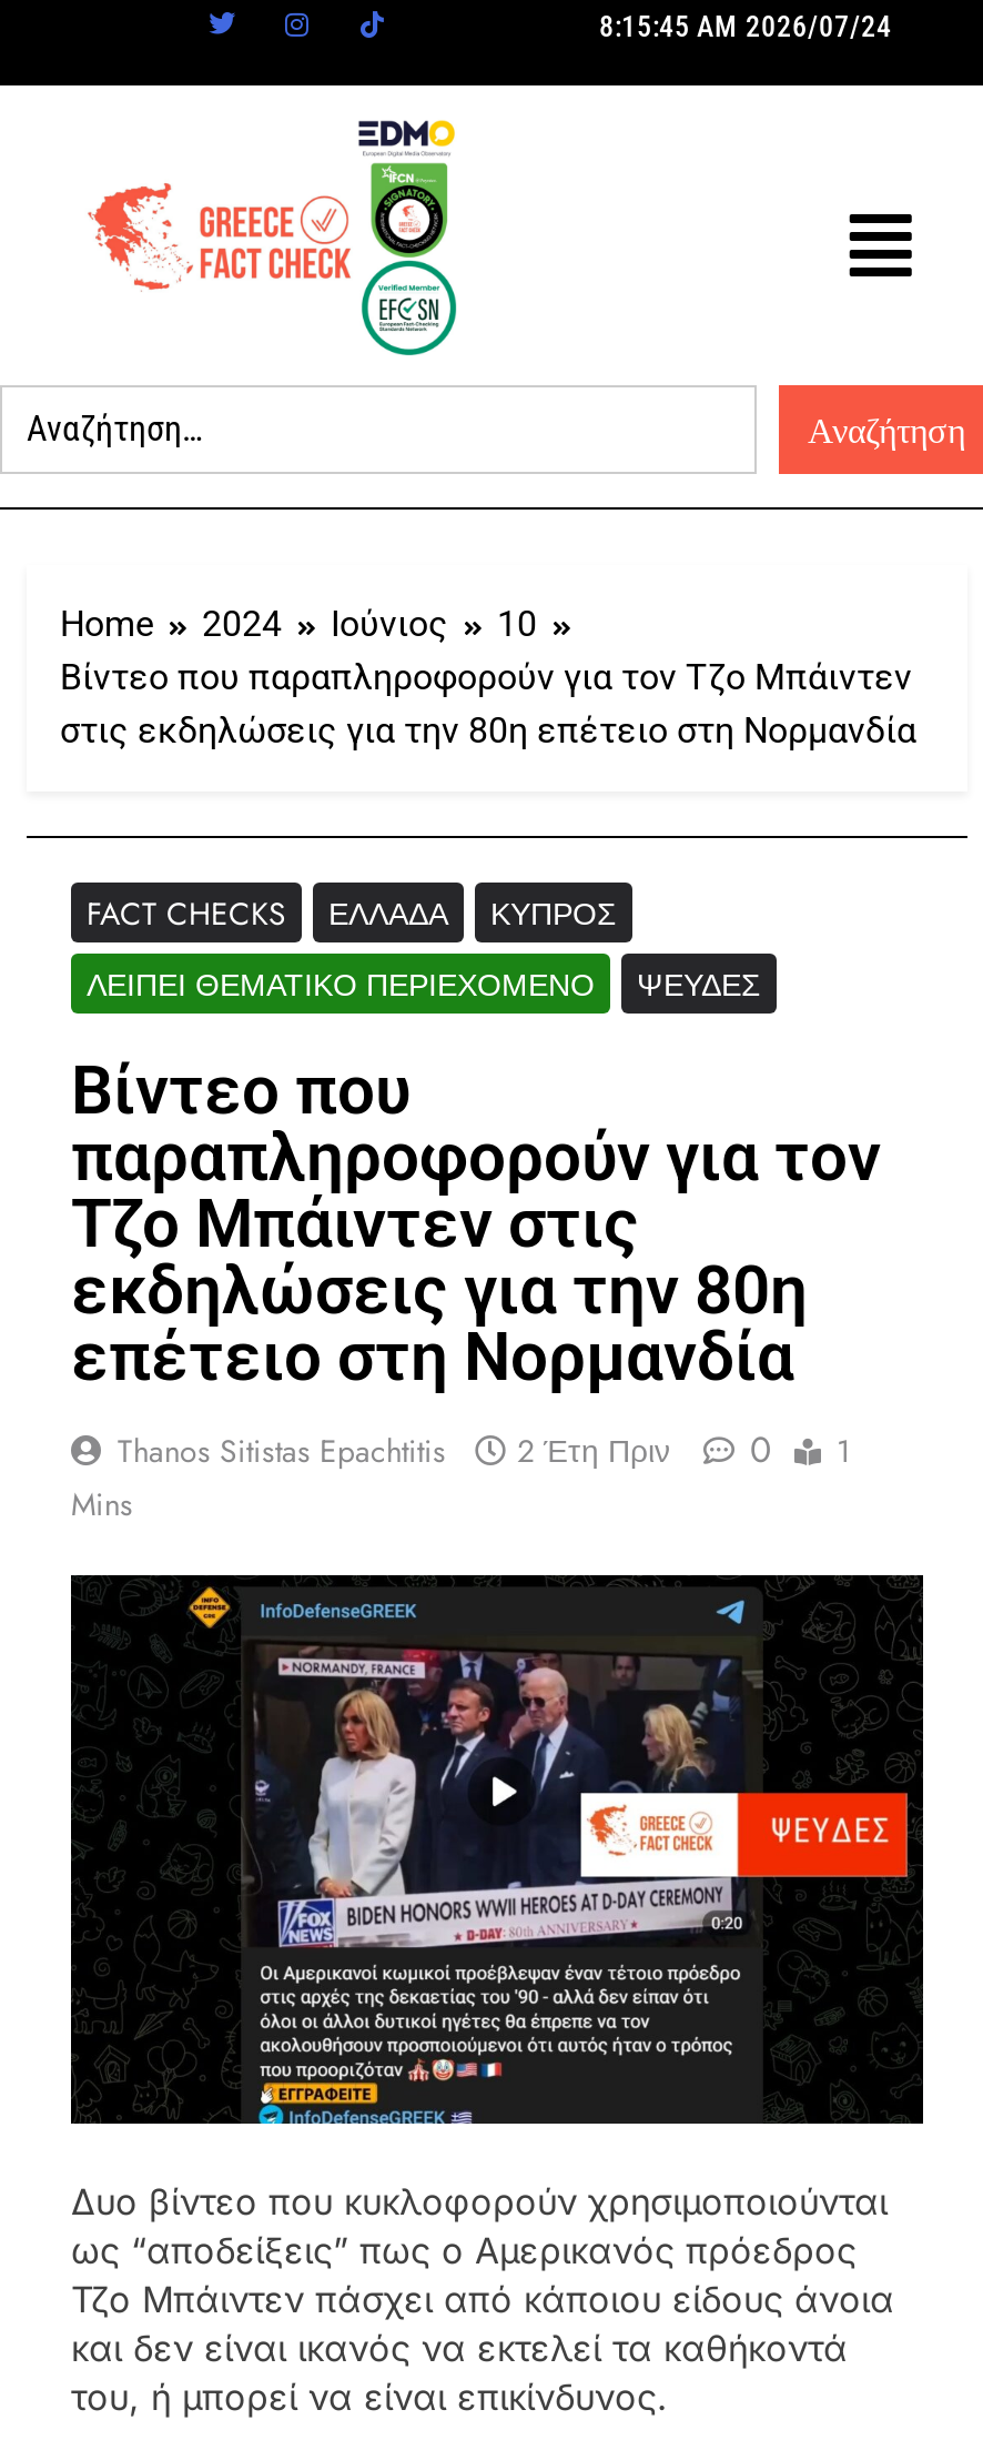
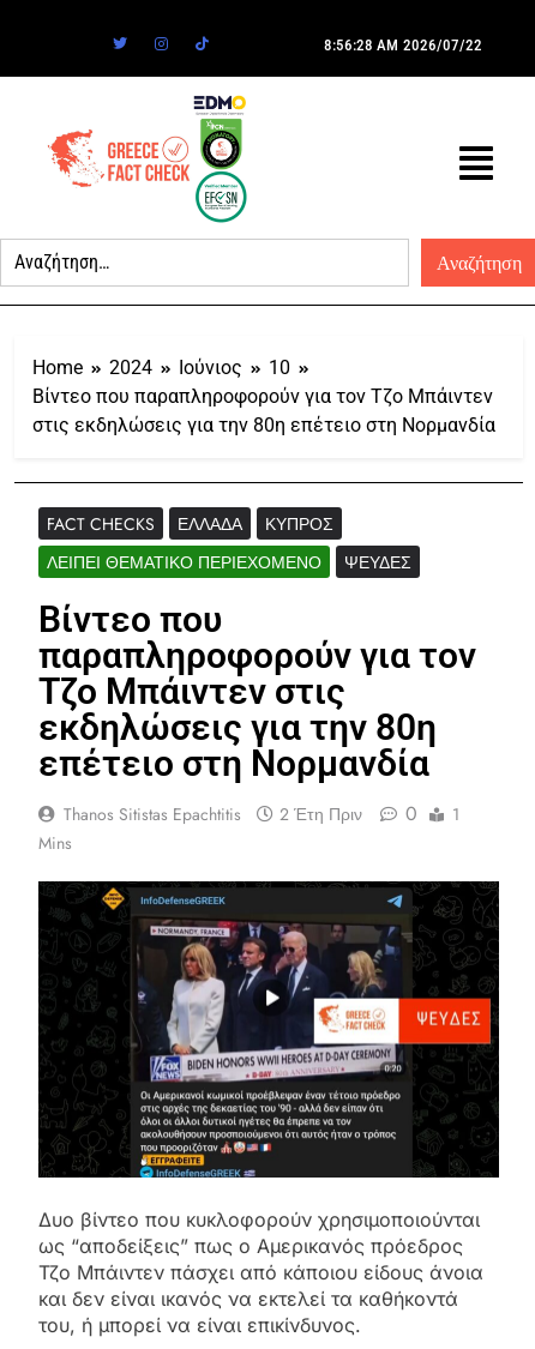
- 8:15:45 AM 2026/07/24
+ 8:56:28 AM 2026/07/22
